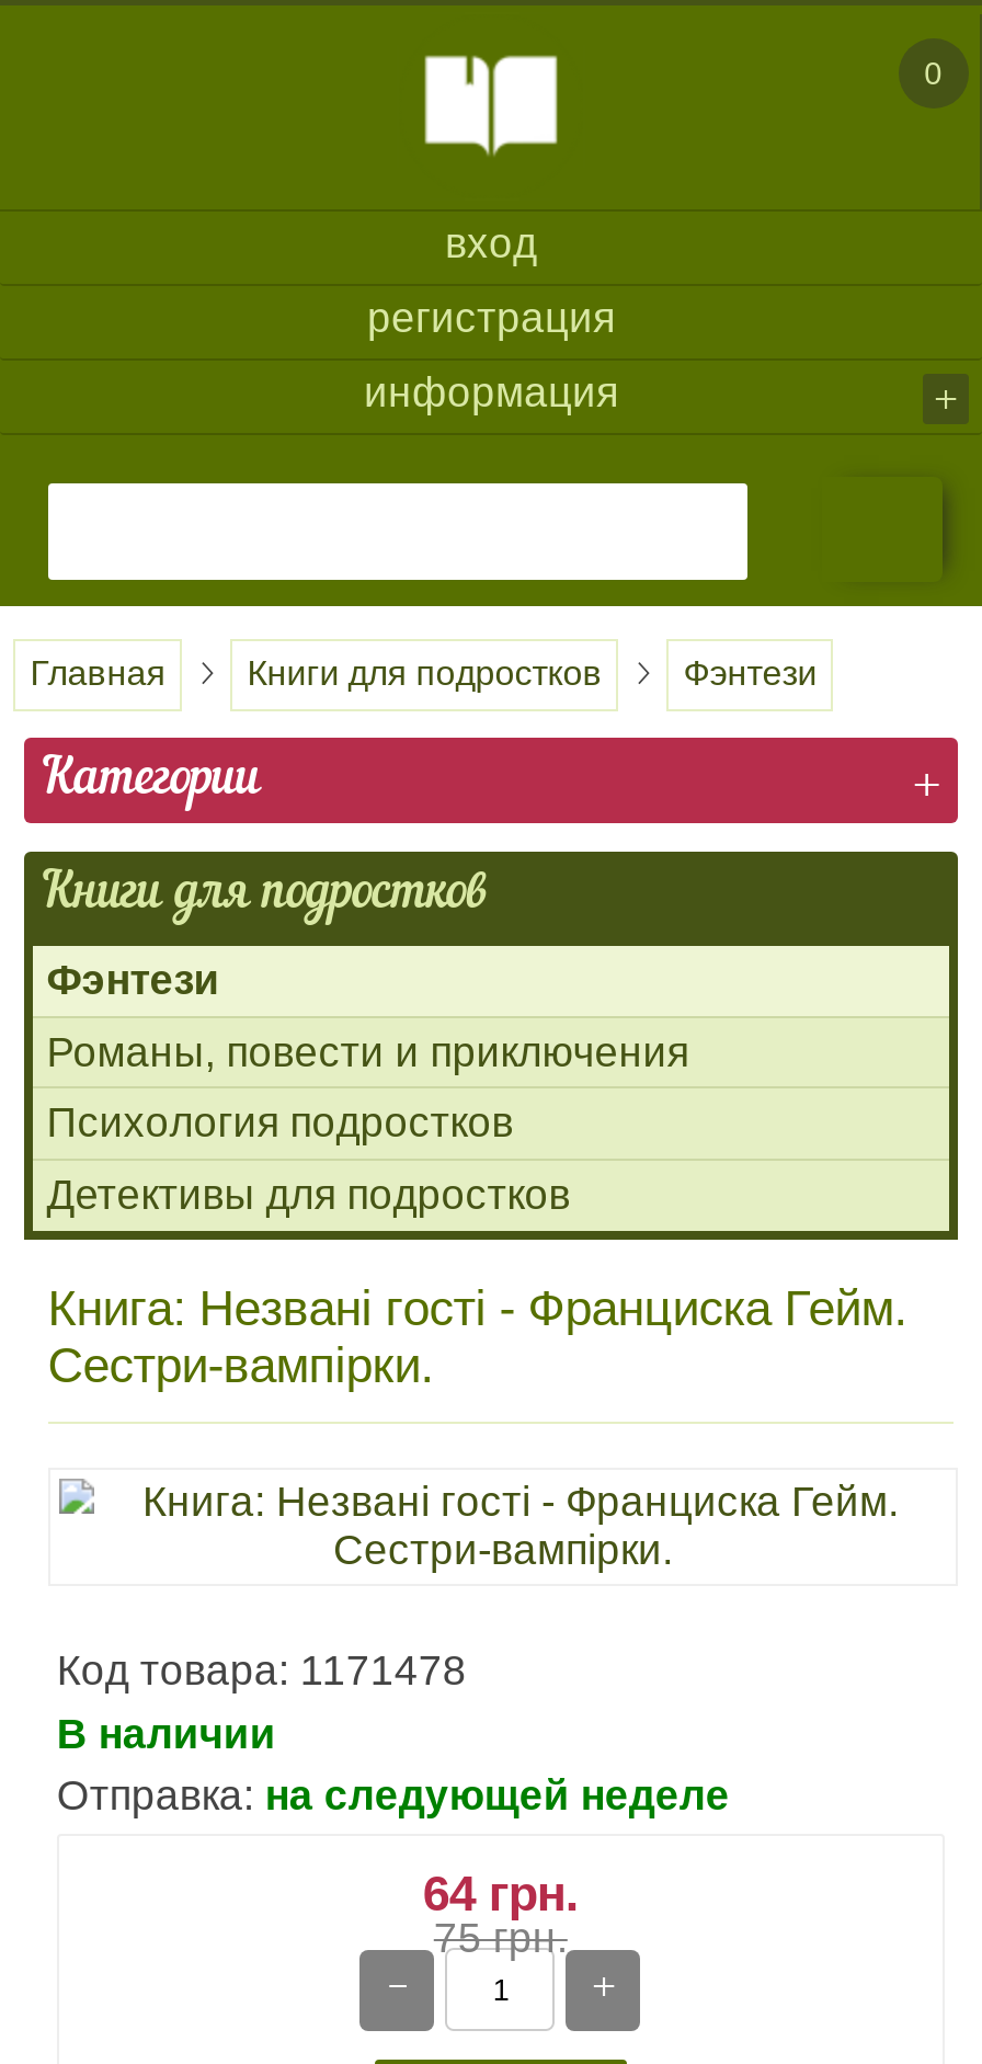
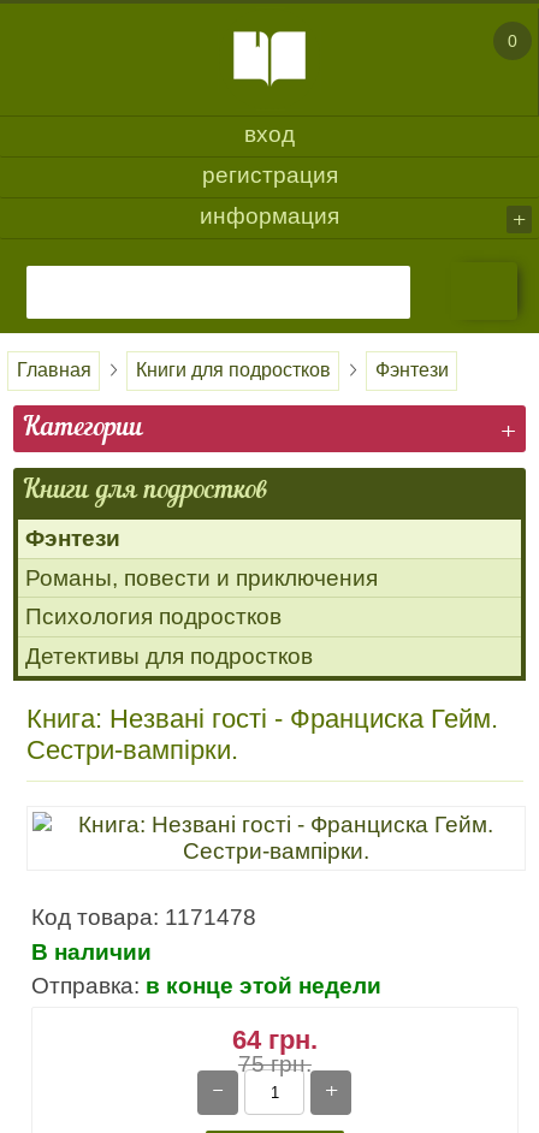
- Отправка: на следующей неделе
+ Отправка: в конце этой недели
